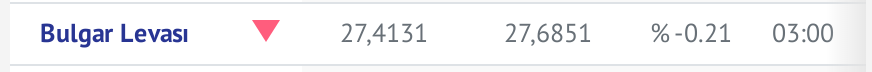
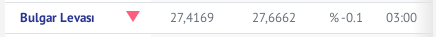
- 27,4131
+ 27,4169

- 27,6851
+ 27,6662

- % -0.21
+ % -0.1
